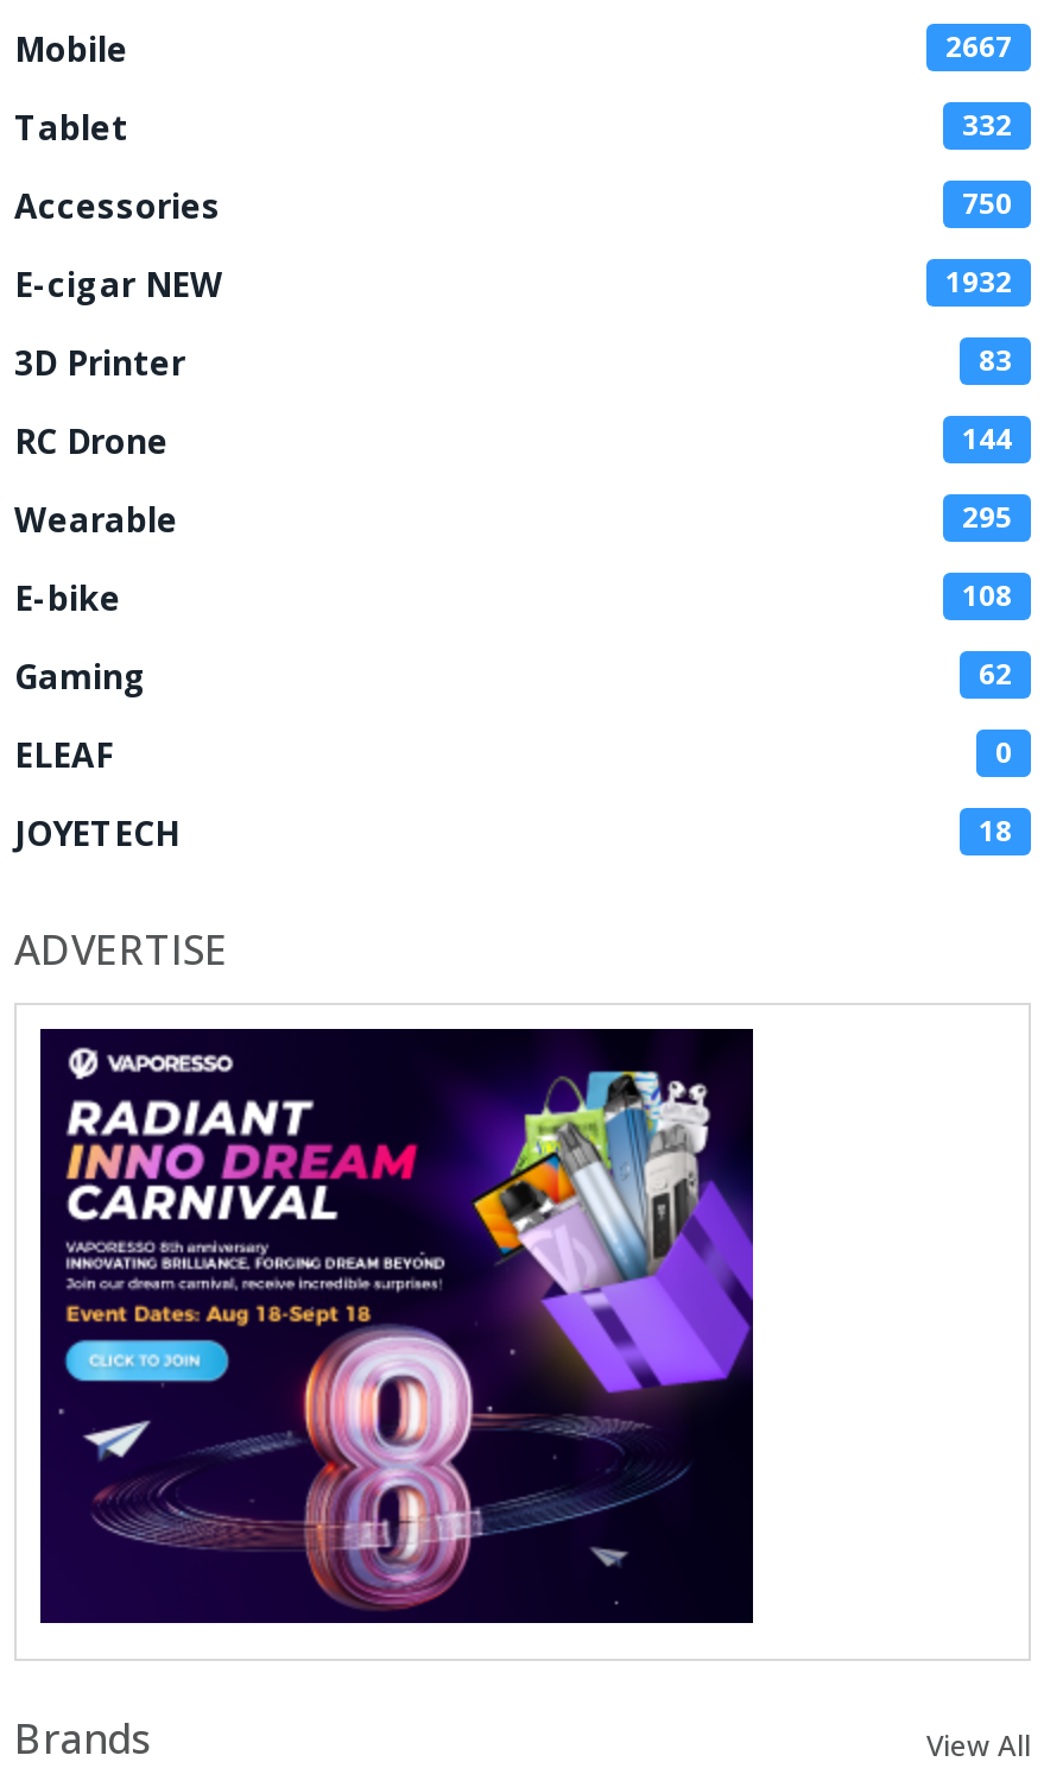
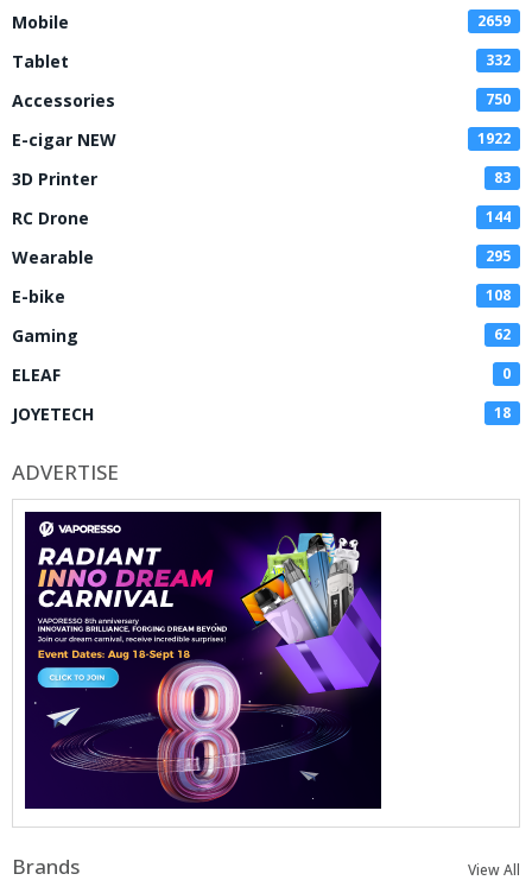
- 2667
+ 2659

- 1932
+ 1922
